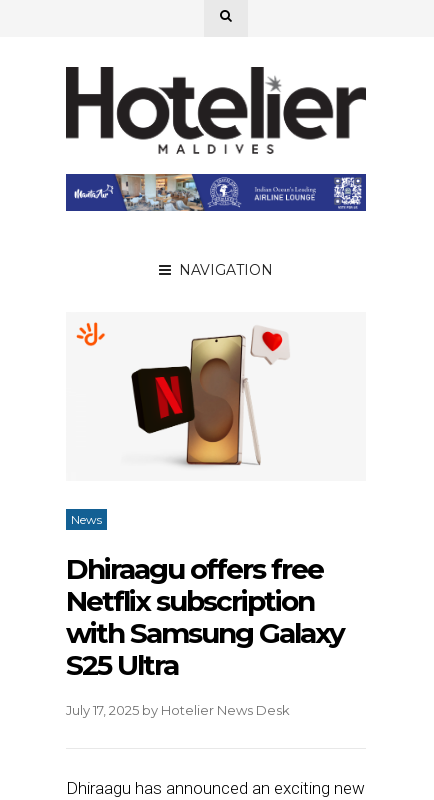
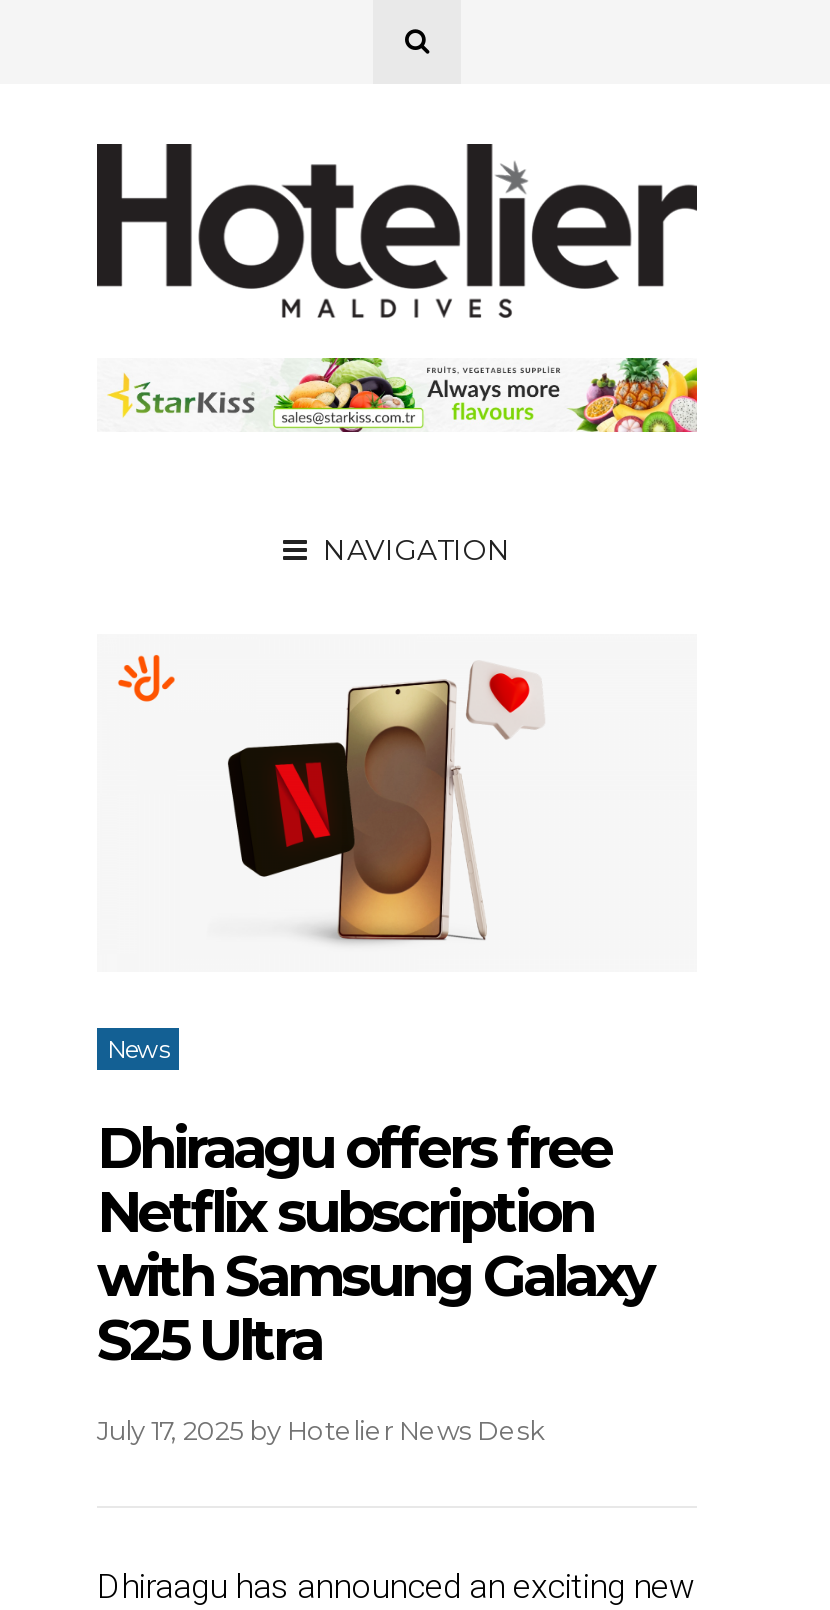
- [image]
+ [image]
